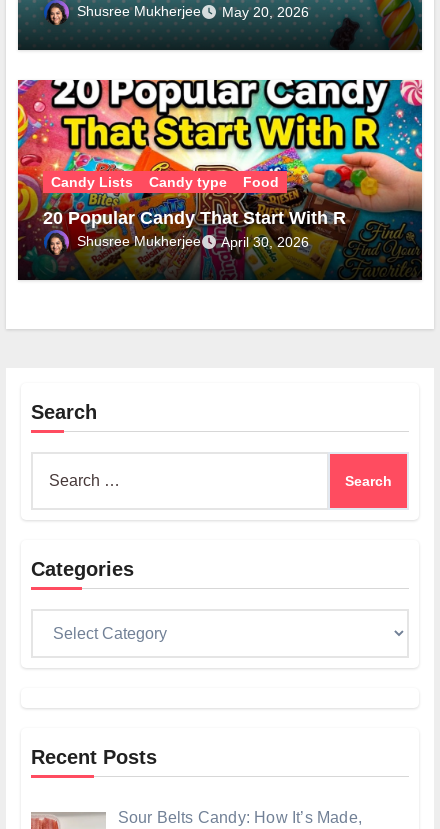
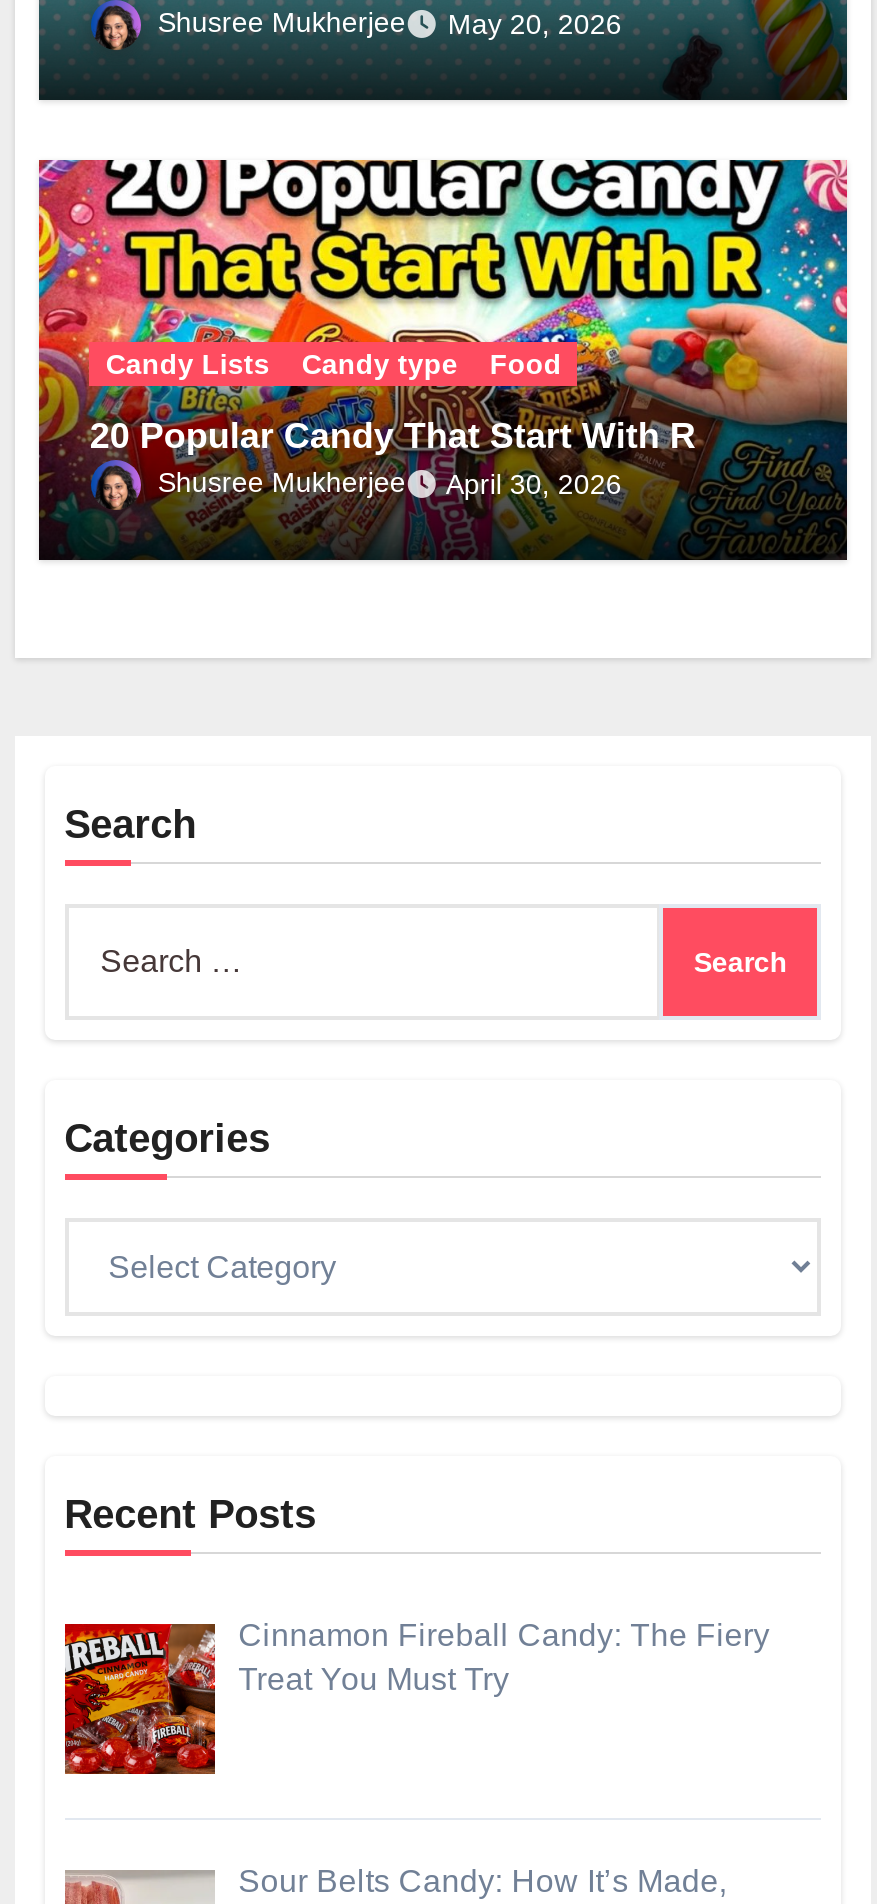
+ [image]
+ Cinnamon Fireball Candy: The Fiery
+ Treat You Must Try
